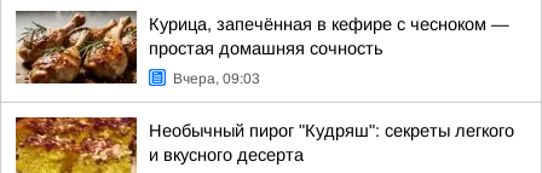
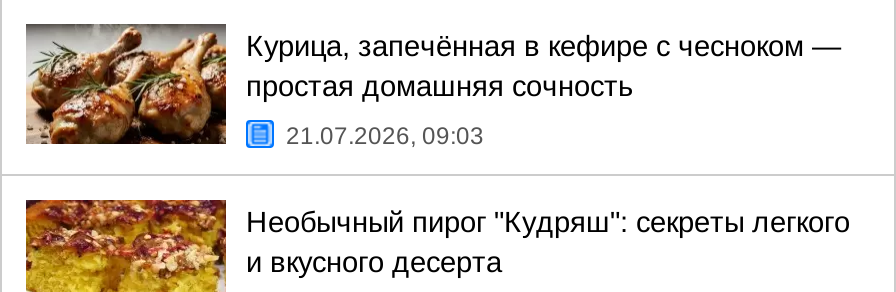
- Вчера, 09:03
+ 21.07.2026, 09:03
